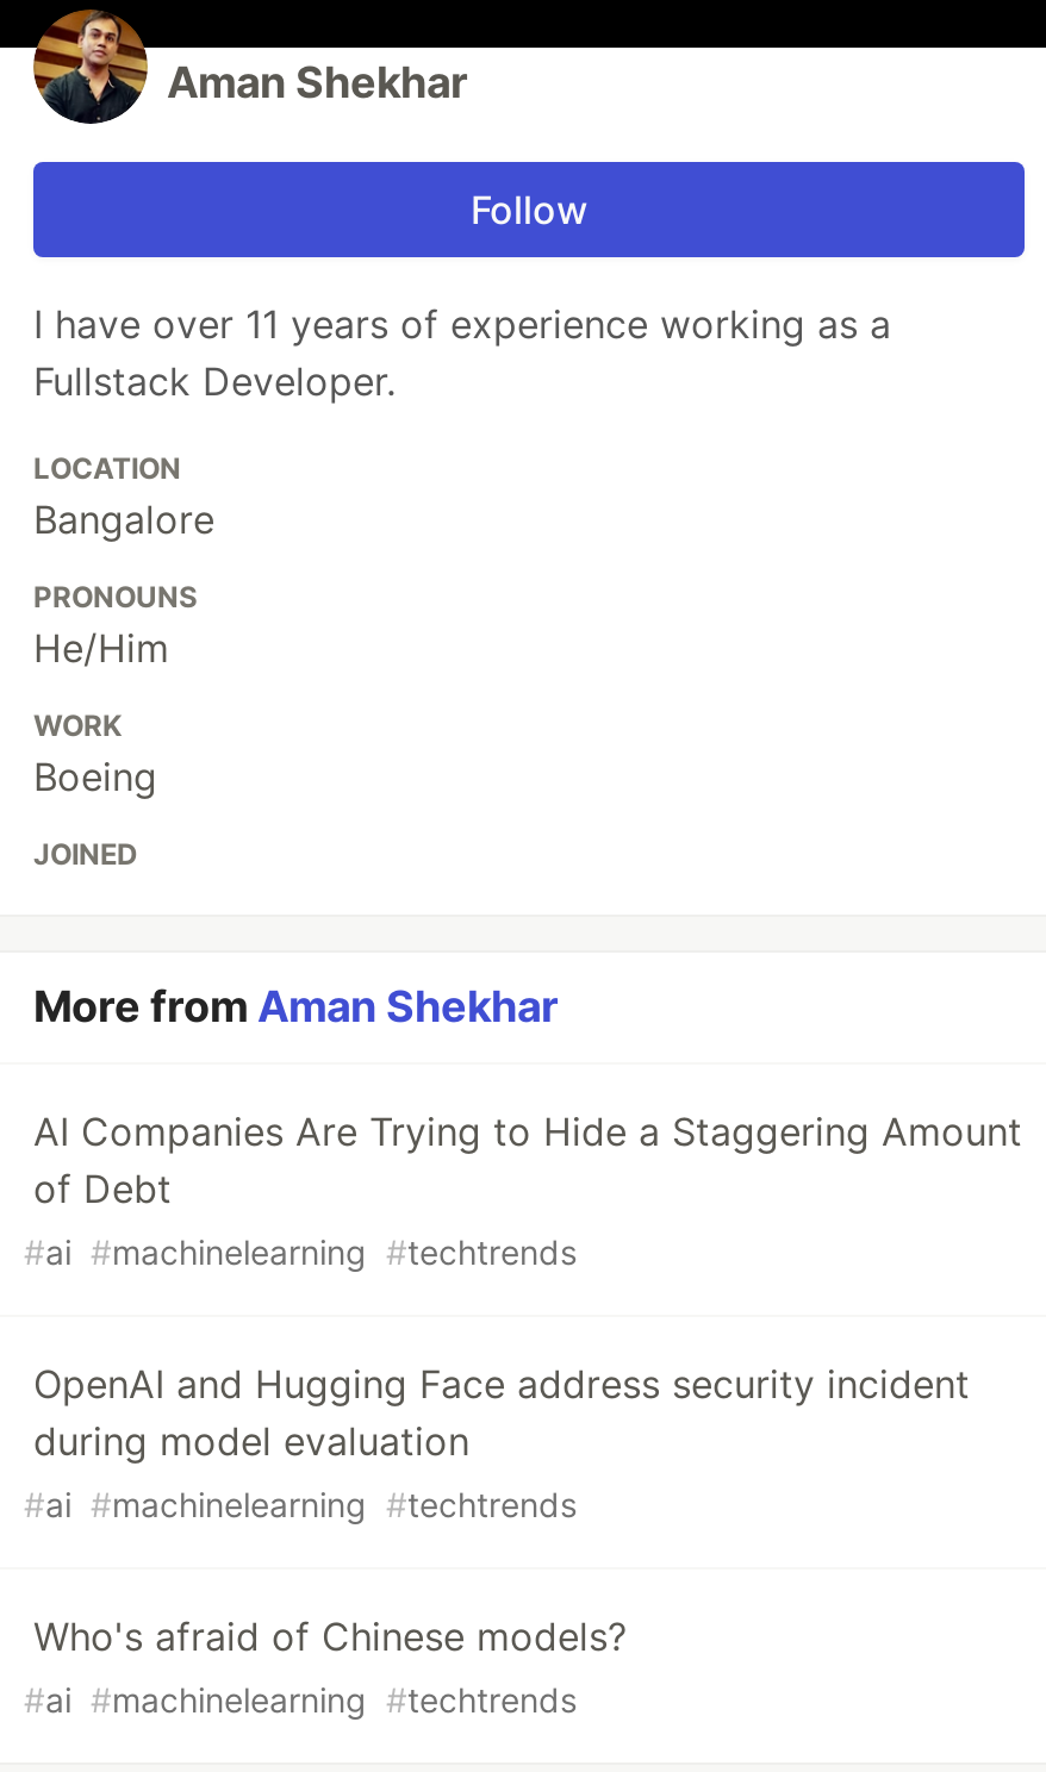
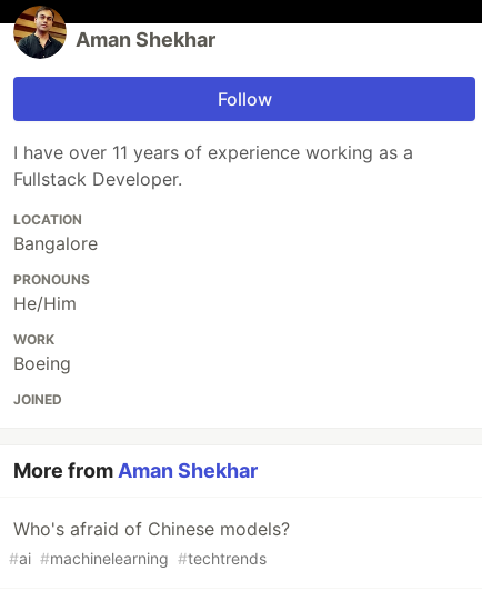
- AI Companies Are Trying to Hide a Staggering Amount
- of Debt
- #ai #machinelearning #techtrends
- OpenAI and Hugging Face address security incident
- during model evaluation
- #ai #machinelearning #techtrends
